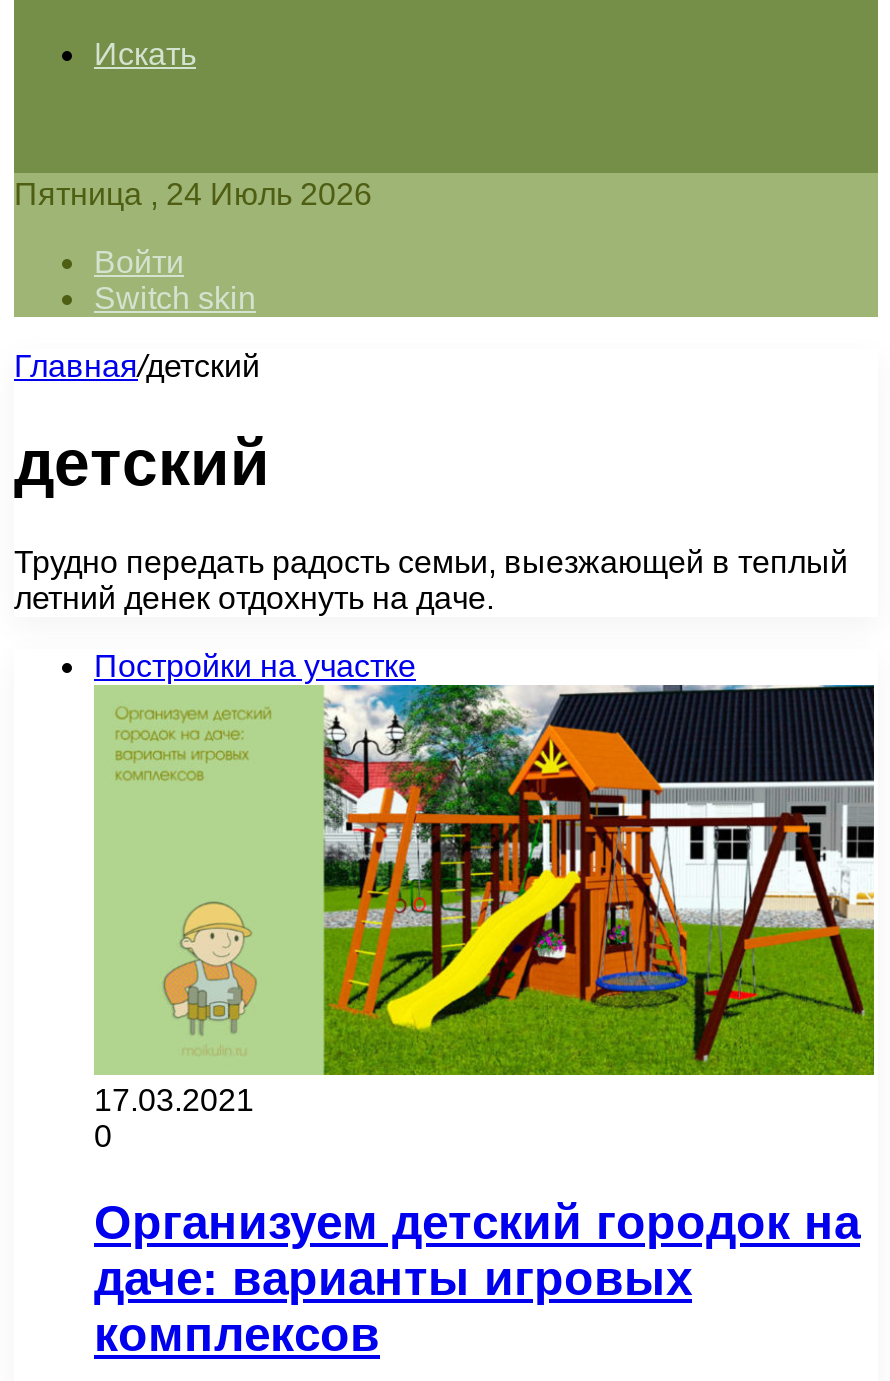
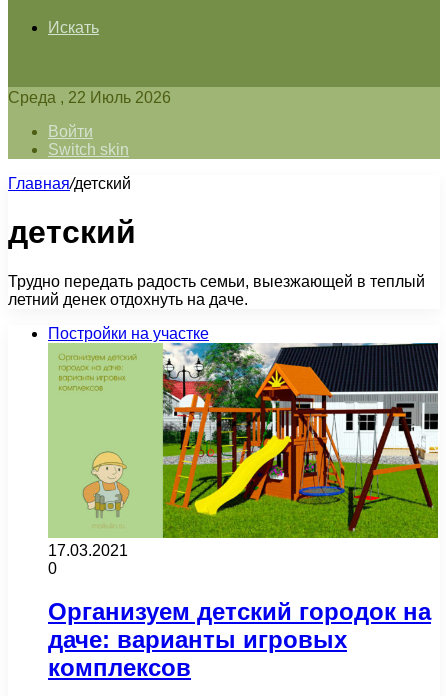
- Пятница , 24 Июль 2026
+ Среда , 22 Июль 2026
